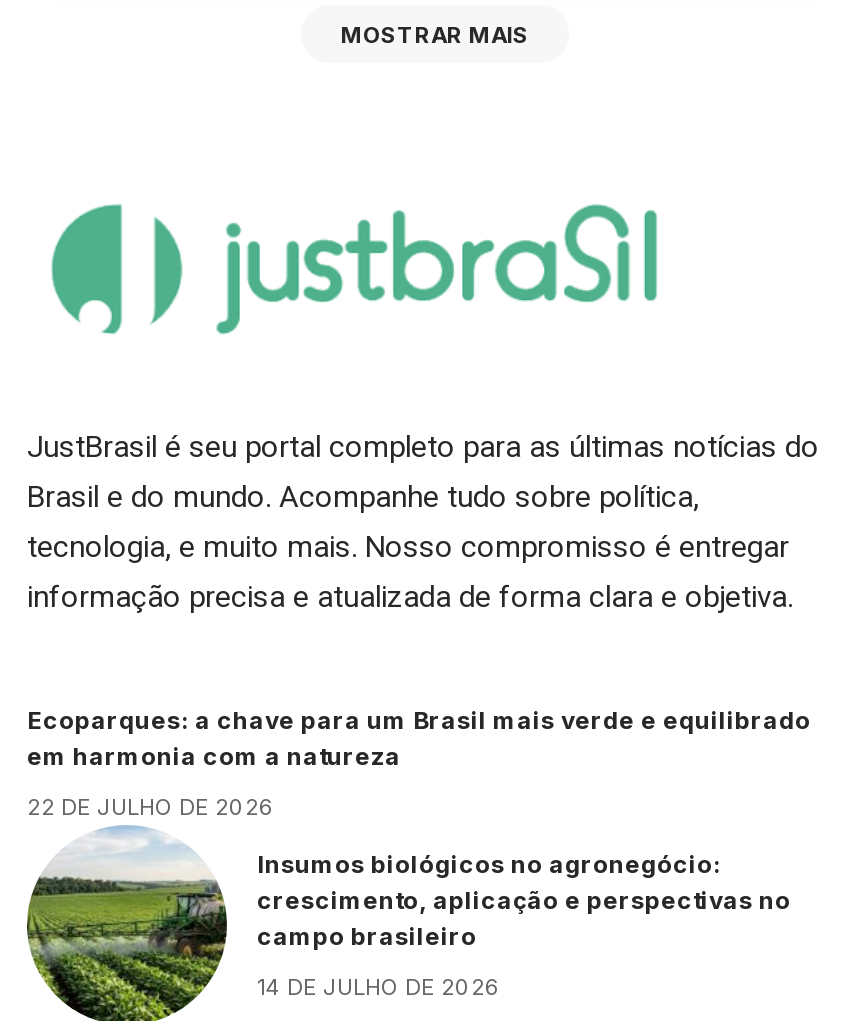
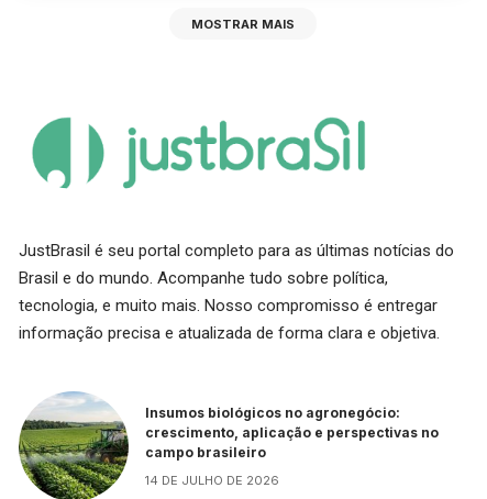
- Ecoparques: a chave para um Brasil mais verde e equilibrado
- em harmonia com a natureza
- 22 DE JULHO DE 2026
